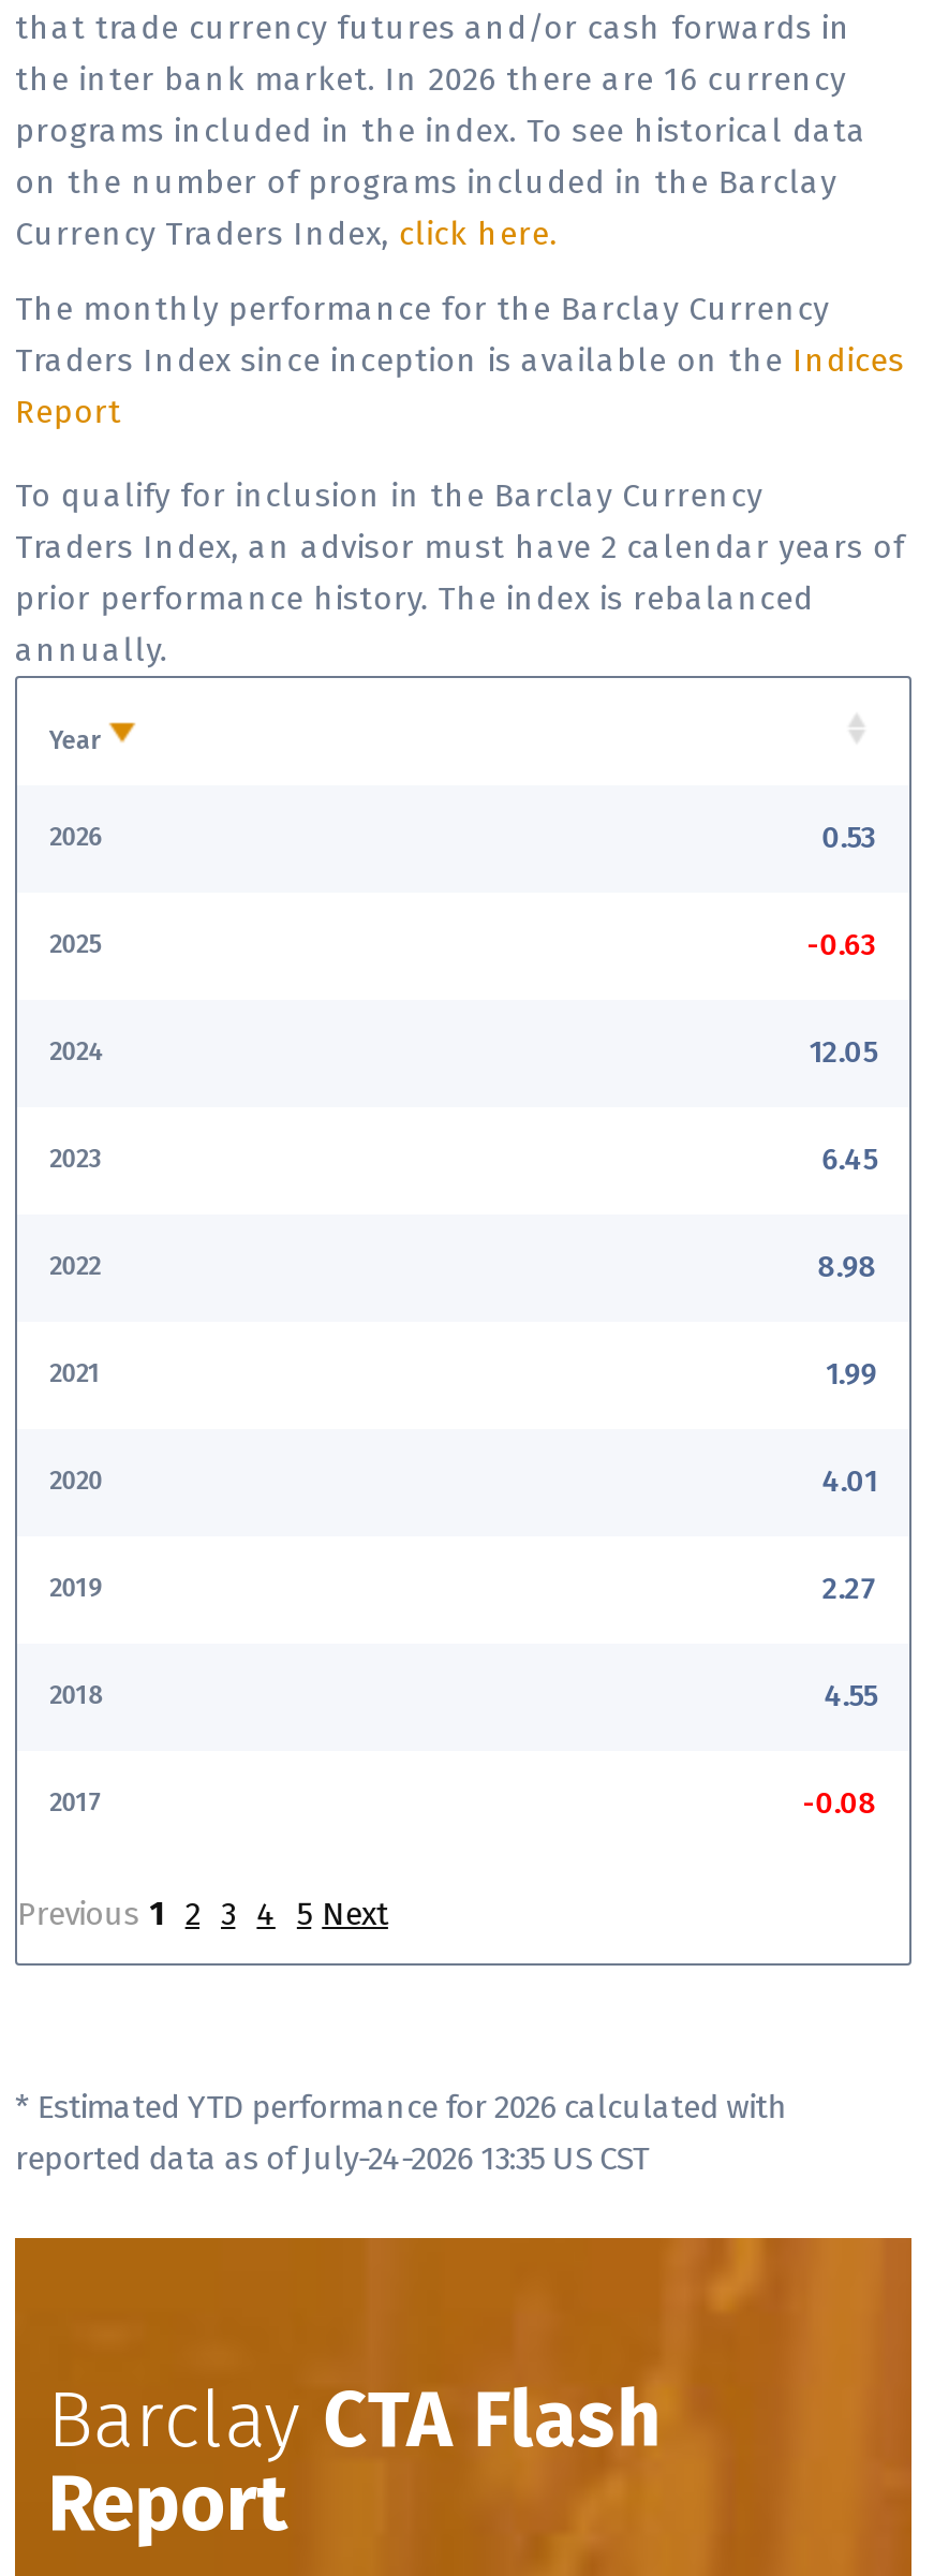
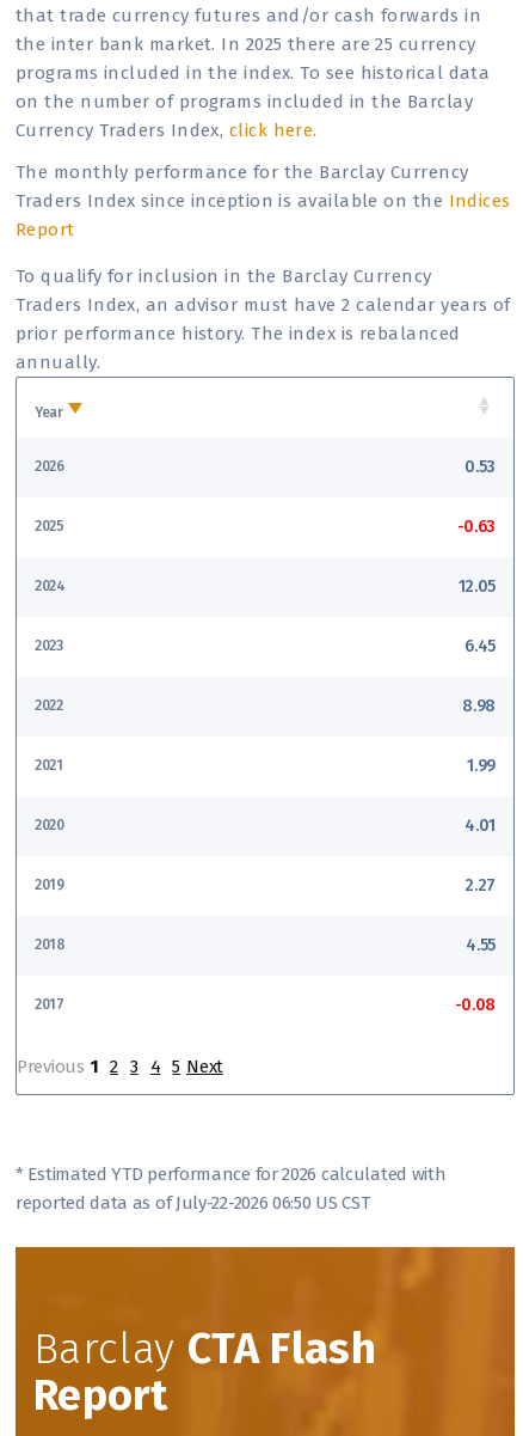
- the inter bank market. In 2026 there are 16 currency
+ the inter bank market. In 2025 there are 25 currency

- reported data as of July-24-2026 13:35 US CST
+ reported data as of July-22-2026 06:50 US CST
